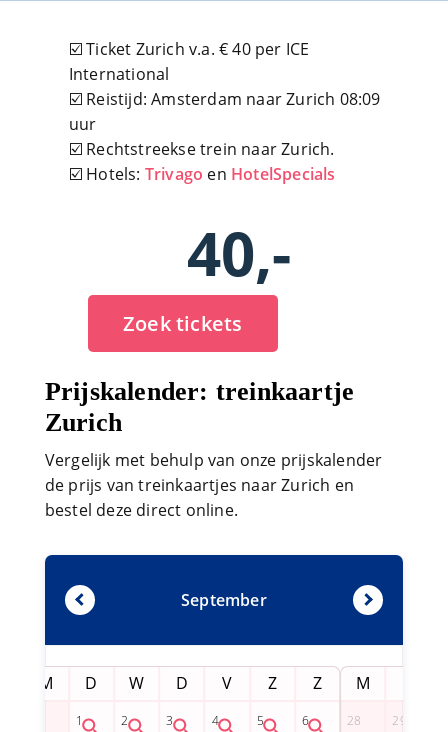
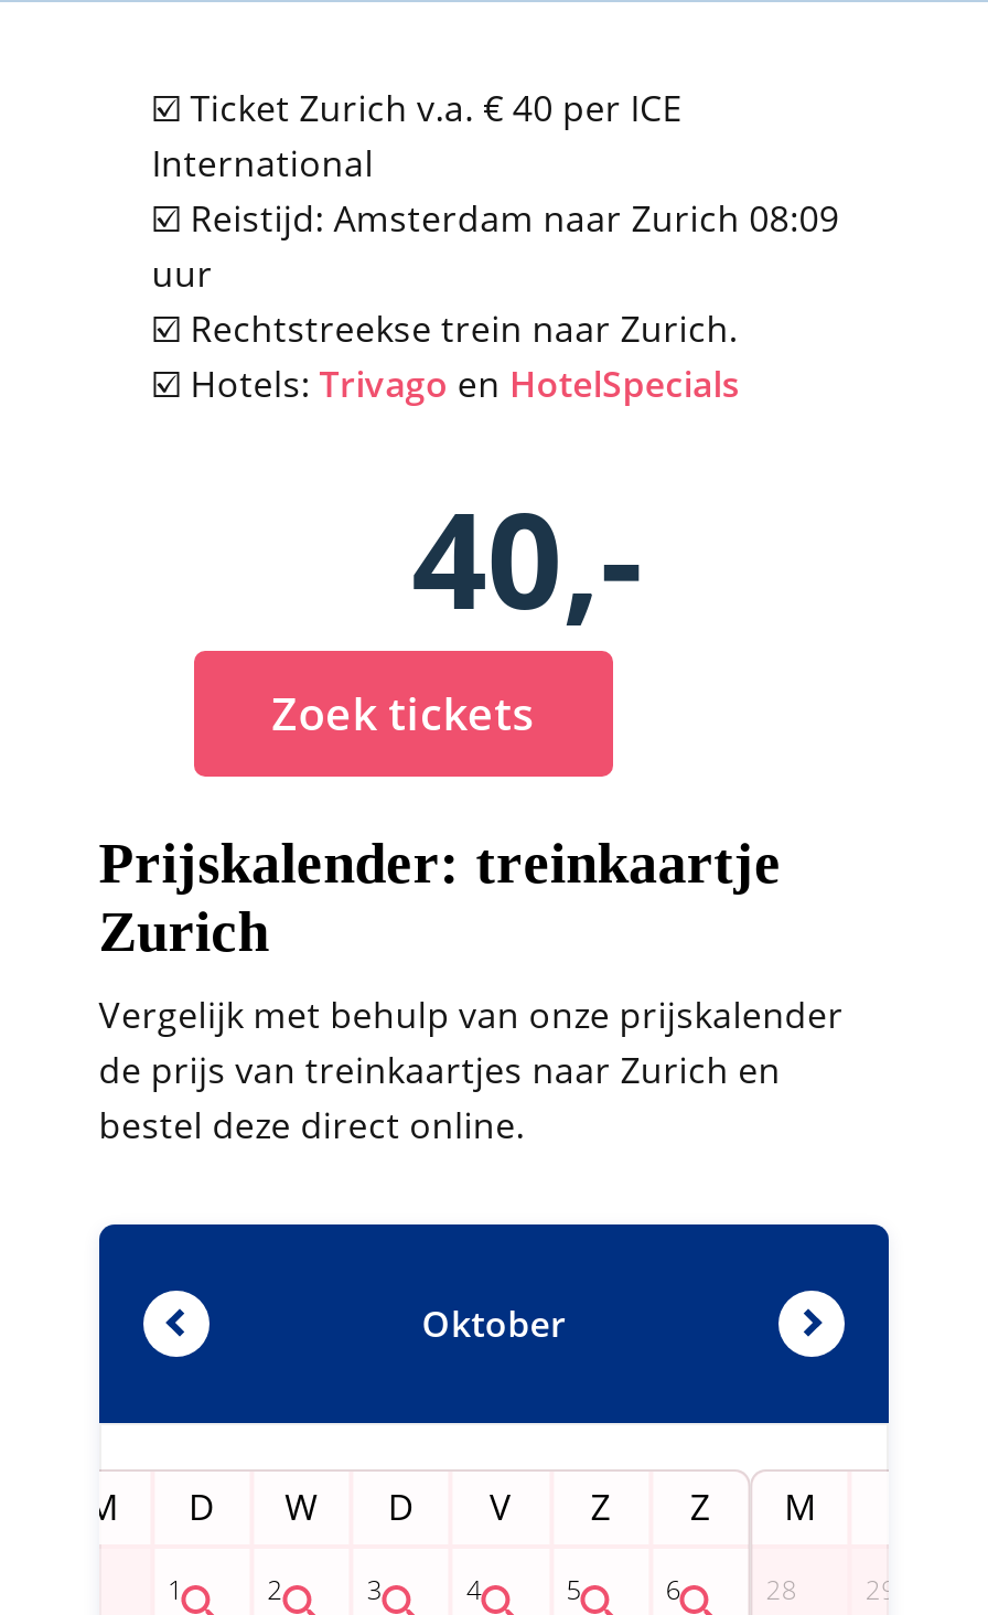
- September
+ Oktober
